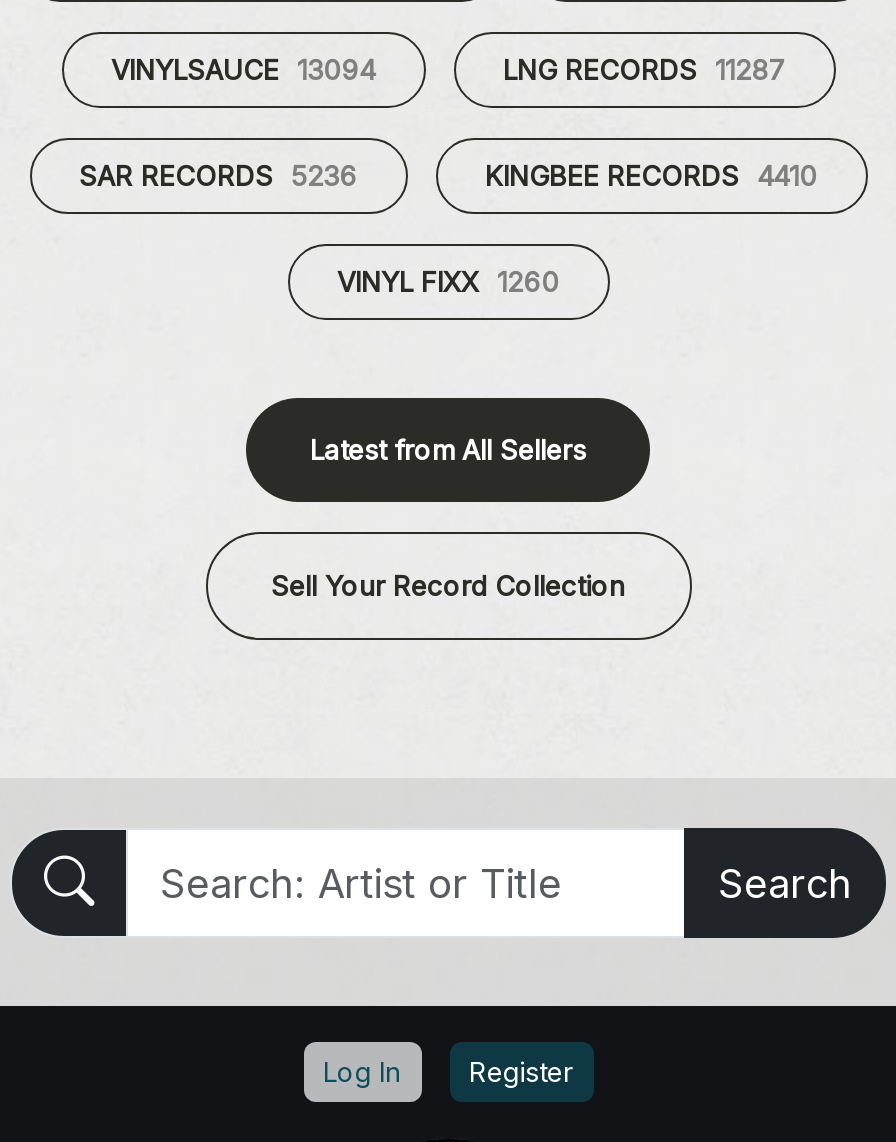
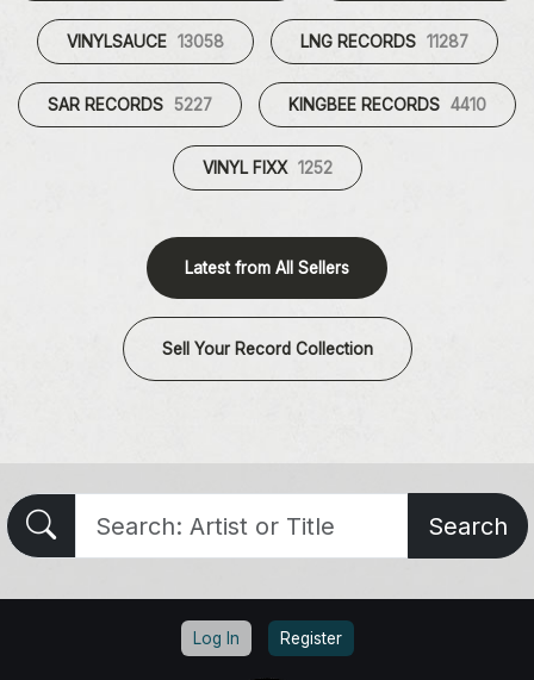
- VINYLSAUCE 13094
+ VINYLSAUCE 13058

- SAR RECORDS 5236
+ SAR RECORDS 5227

- VINYL FIXX 1260
+ VINYL FIXX 1252
